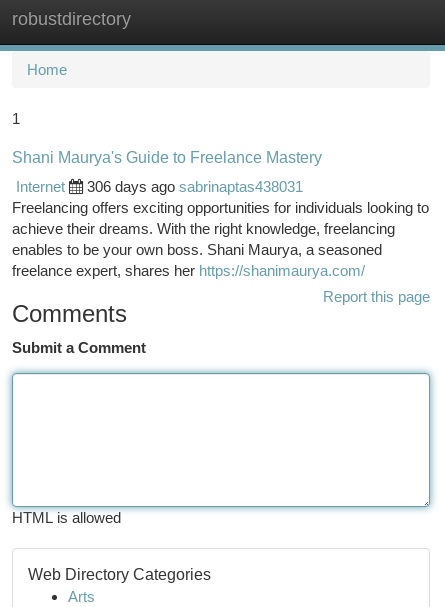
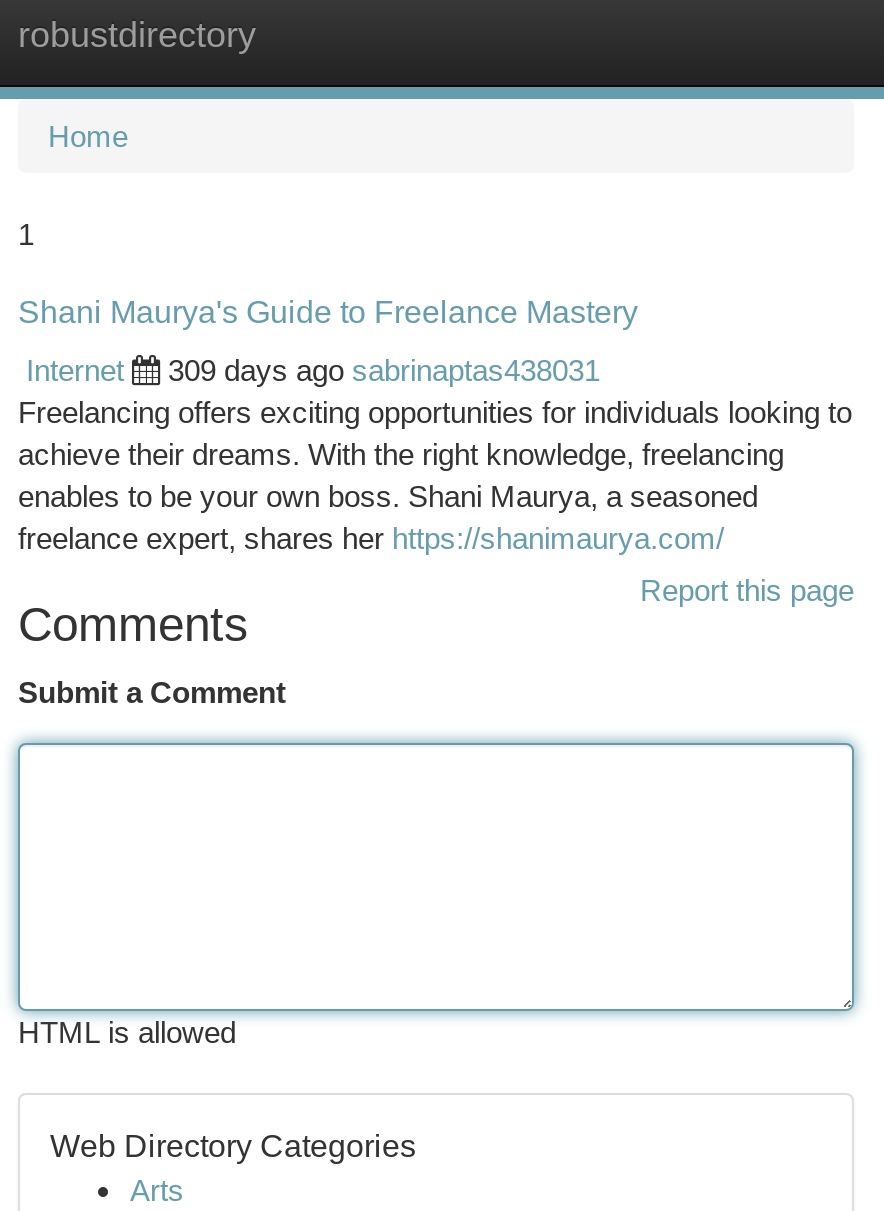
- 306 days ago sabrinaptas438031
+ 309 days ago sabrinaptas438031
